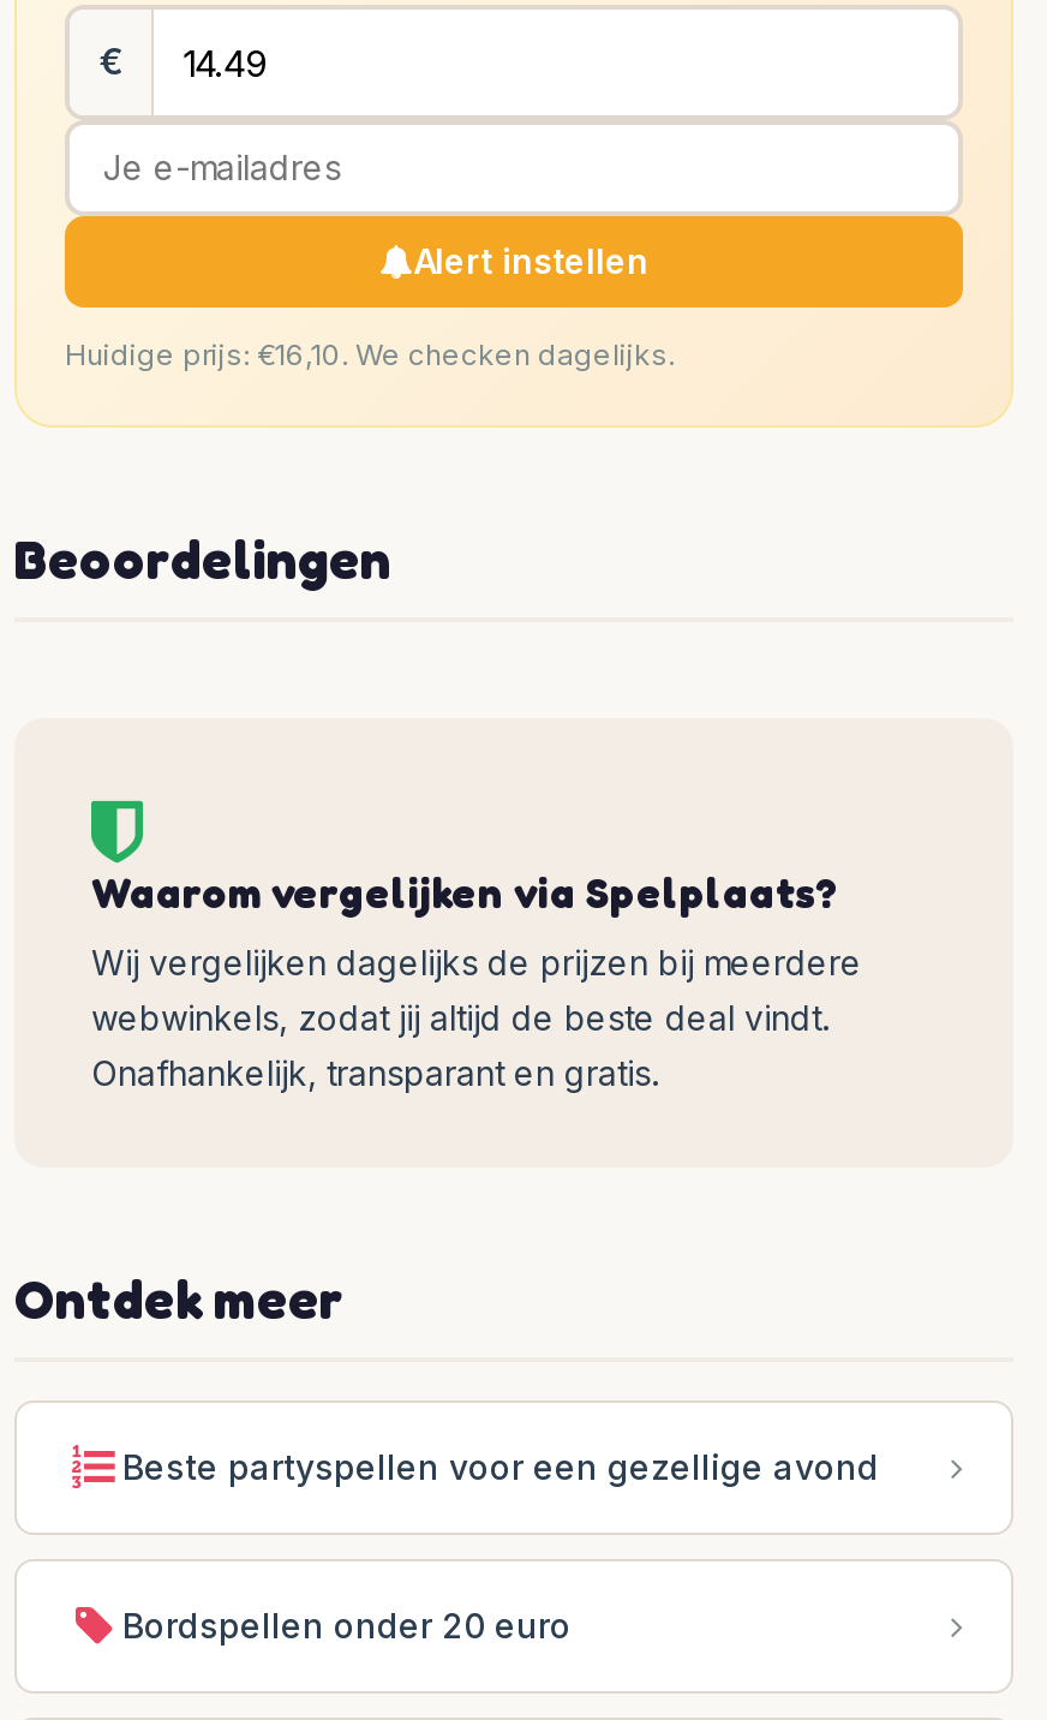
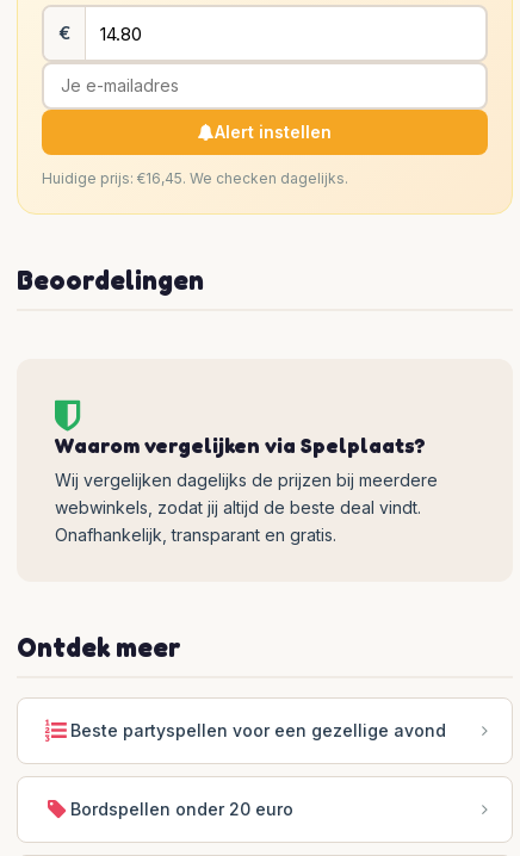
- Huidige prijs: €16,10. We checken dagelijks.
+ Huidige prijs: €16,45. We checken dagelijks.
